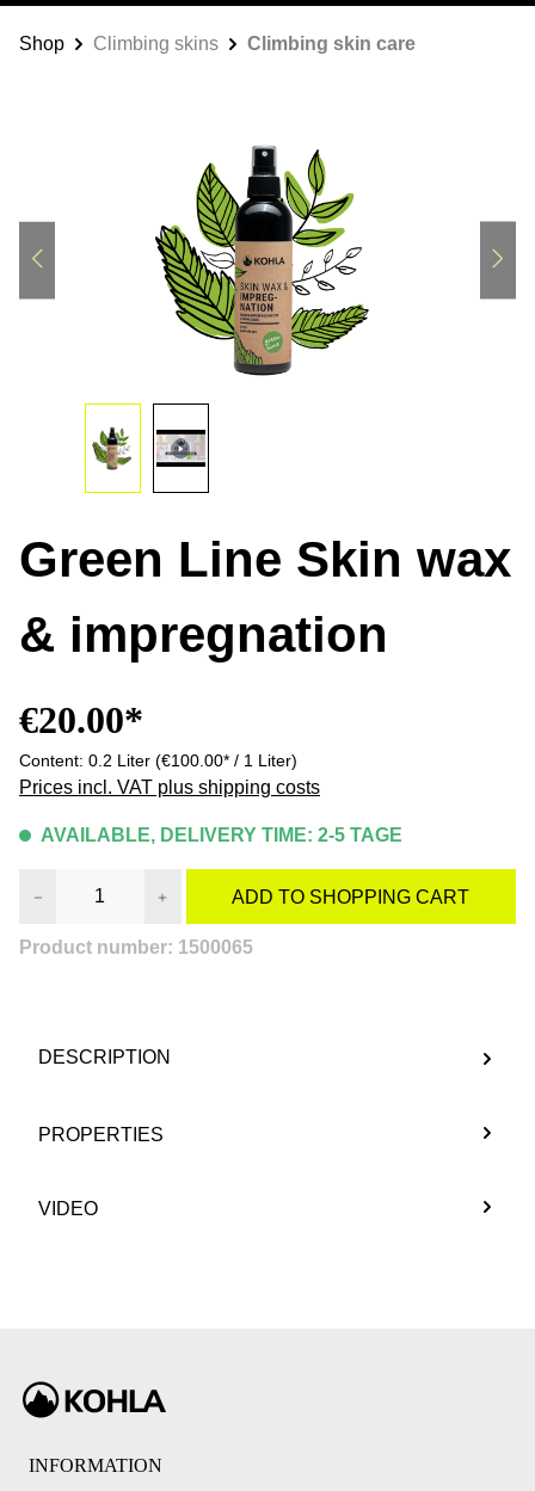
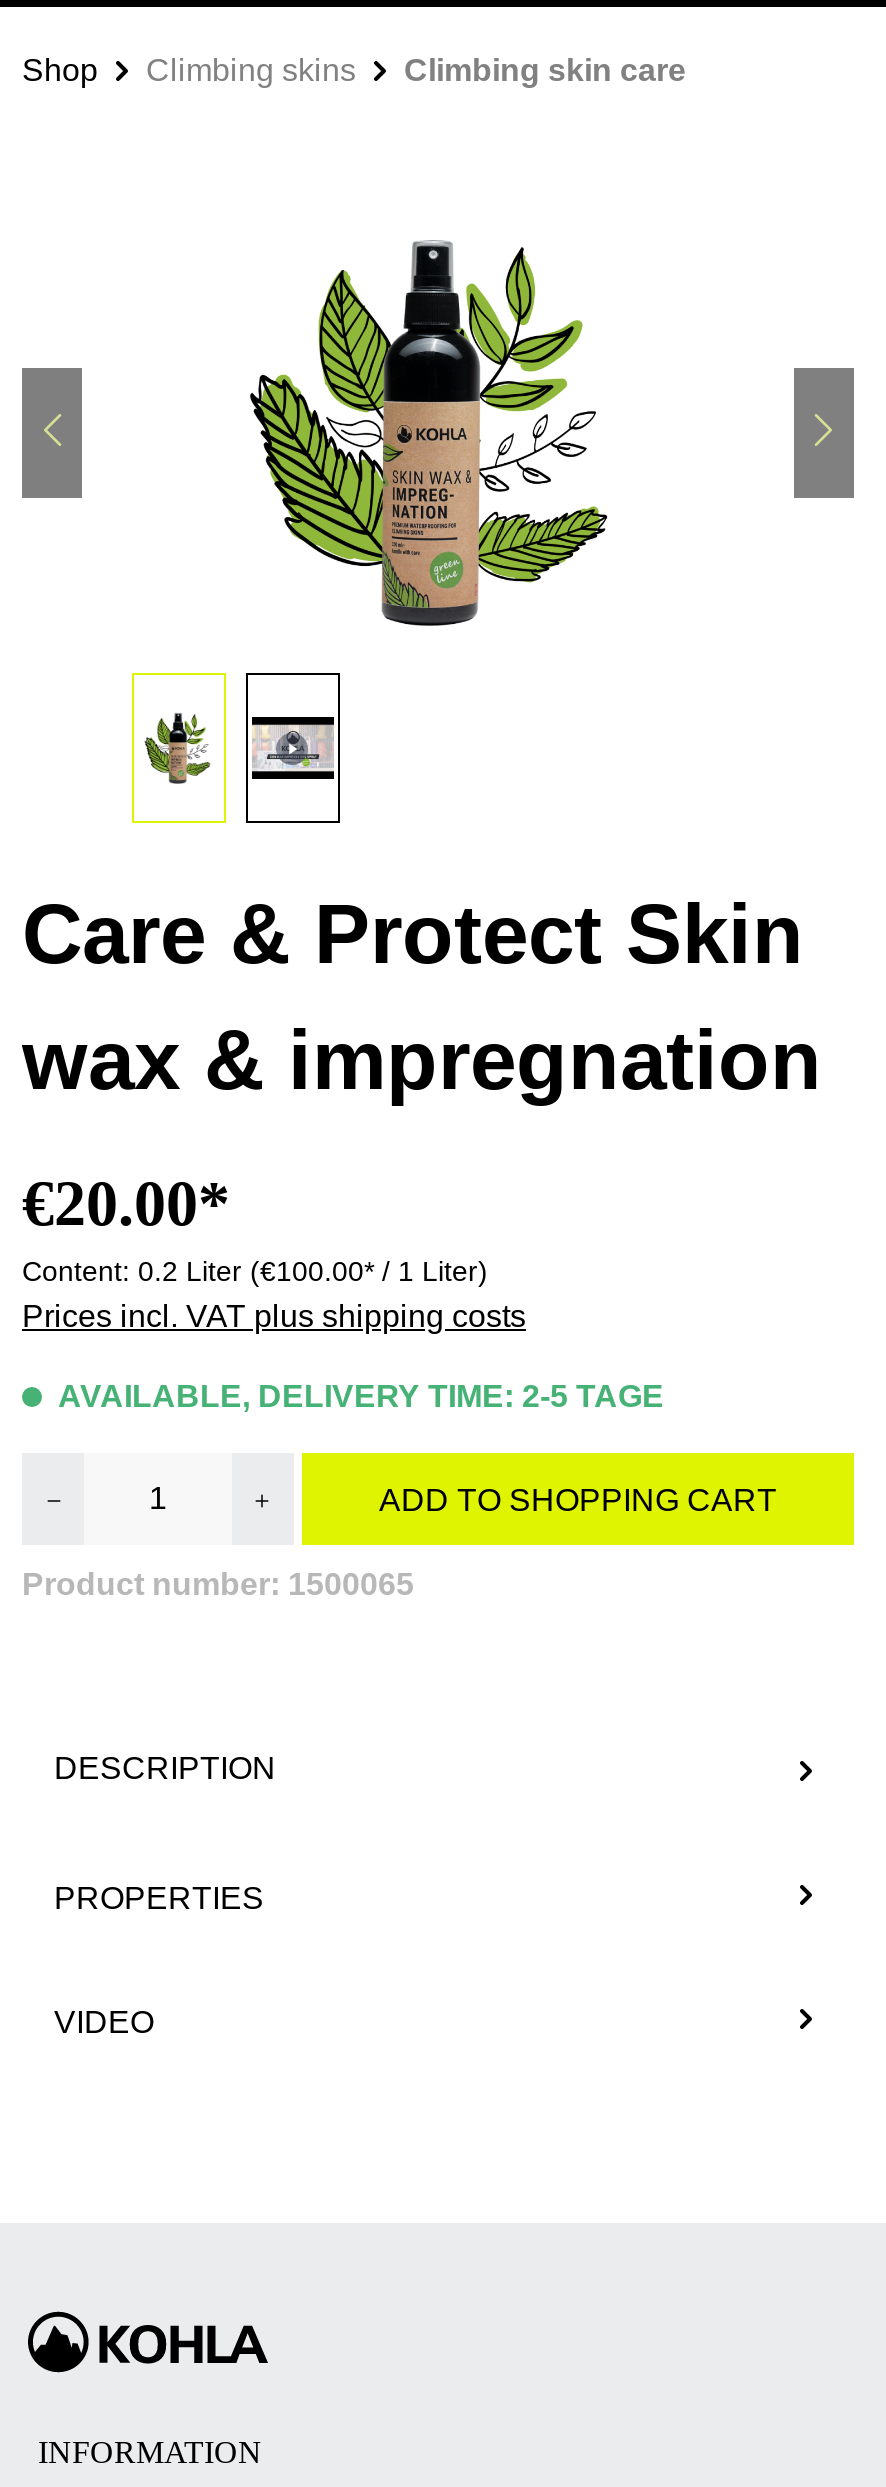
- Green Line Skin wax
- & impregnation
+ Care & Protect Skin
+ wax & impregnation
